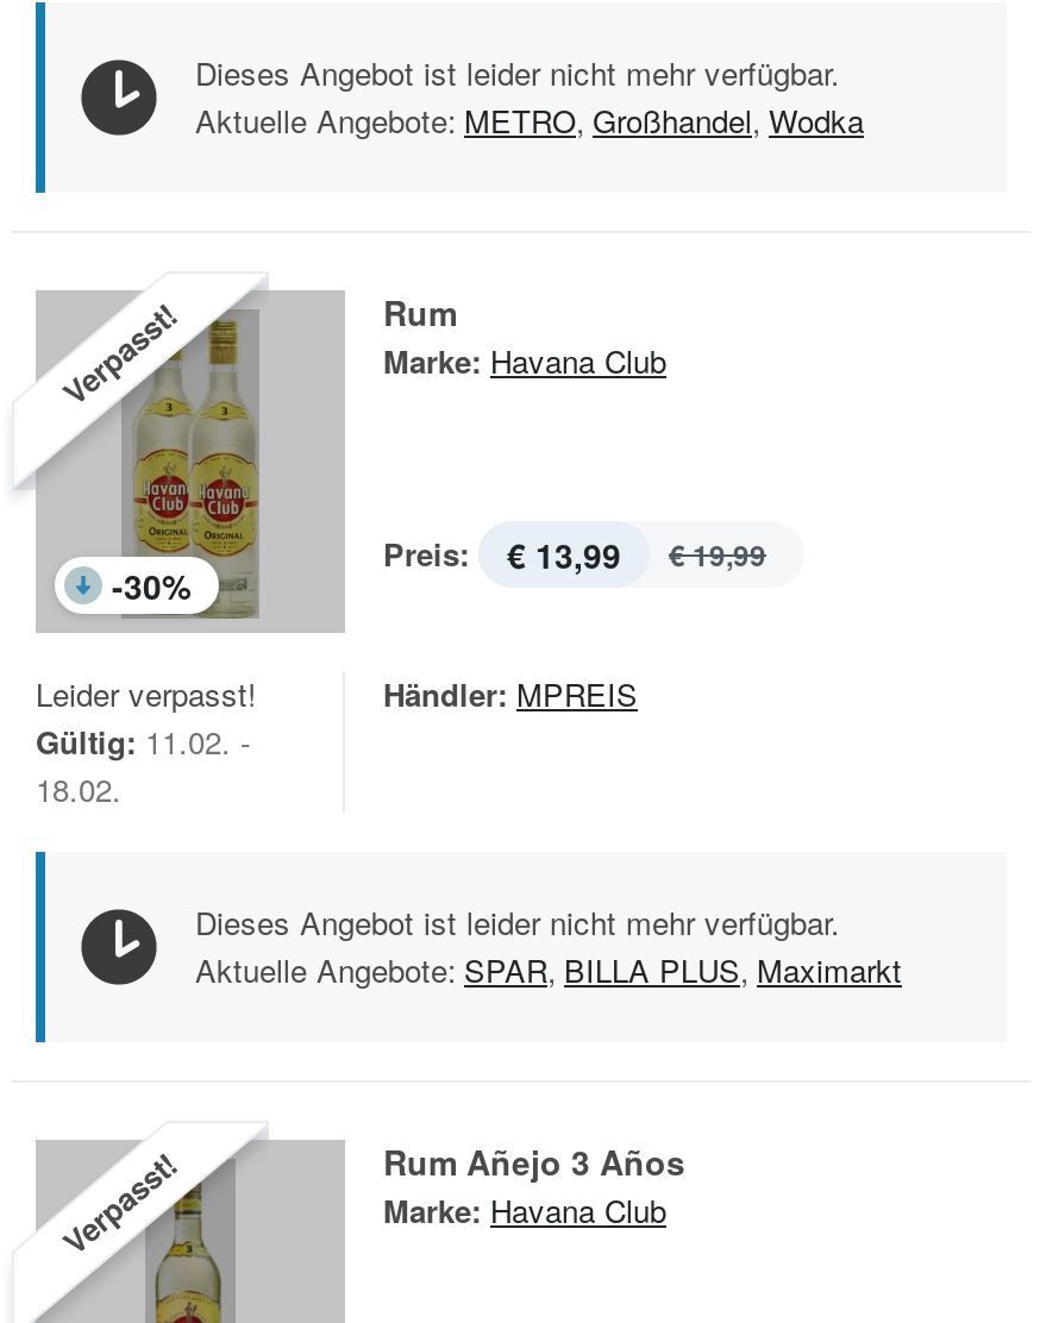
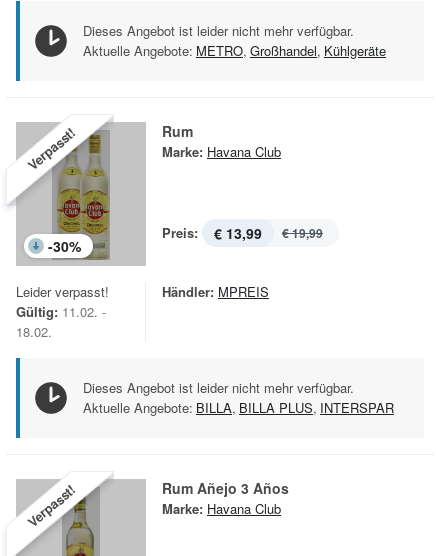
- Aktuelle Angebote: METRO, Großhandel, Wodka
+ Aktuelle Angebote: METRO, Großhandel, Kühlgeräte

- Aktuelle Angebote: SPAR, BILLA PLUS, Maximarkt
+ Aktuelle Angebote: BILLA, BILLA PLUS, INTERSPAR
